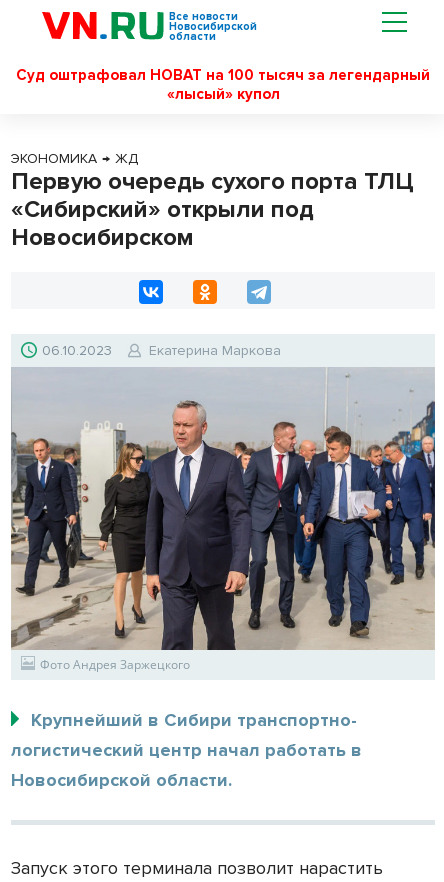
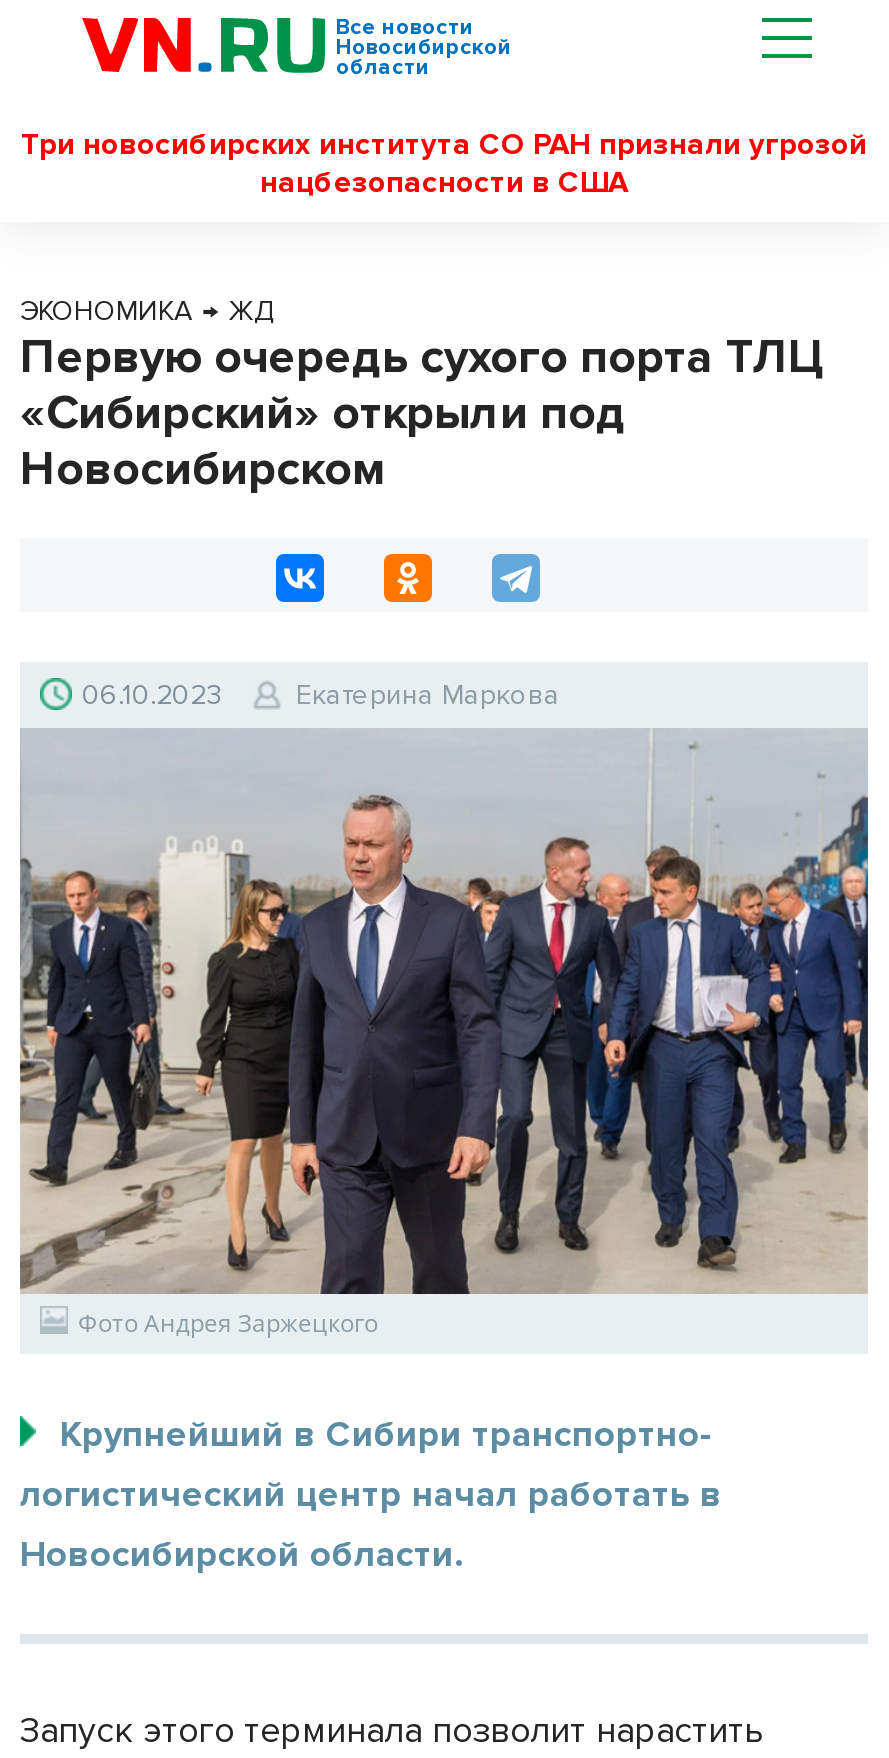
- Суд оштрафовал НОВАТ на 100 тысяч за легендарный
- «лысый» купол
+ Три новосибирских института СО РАН признали угрозой
+ нацбезопасности в США
